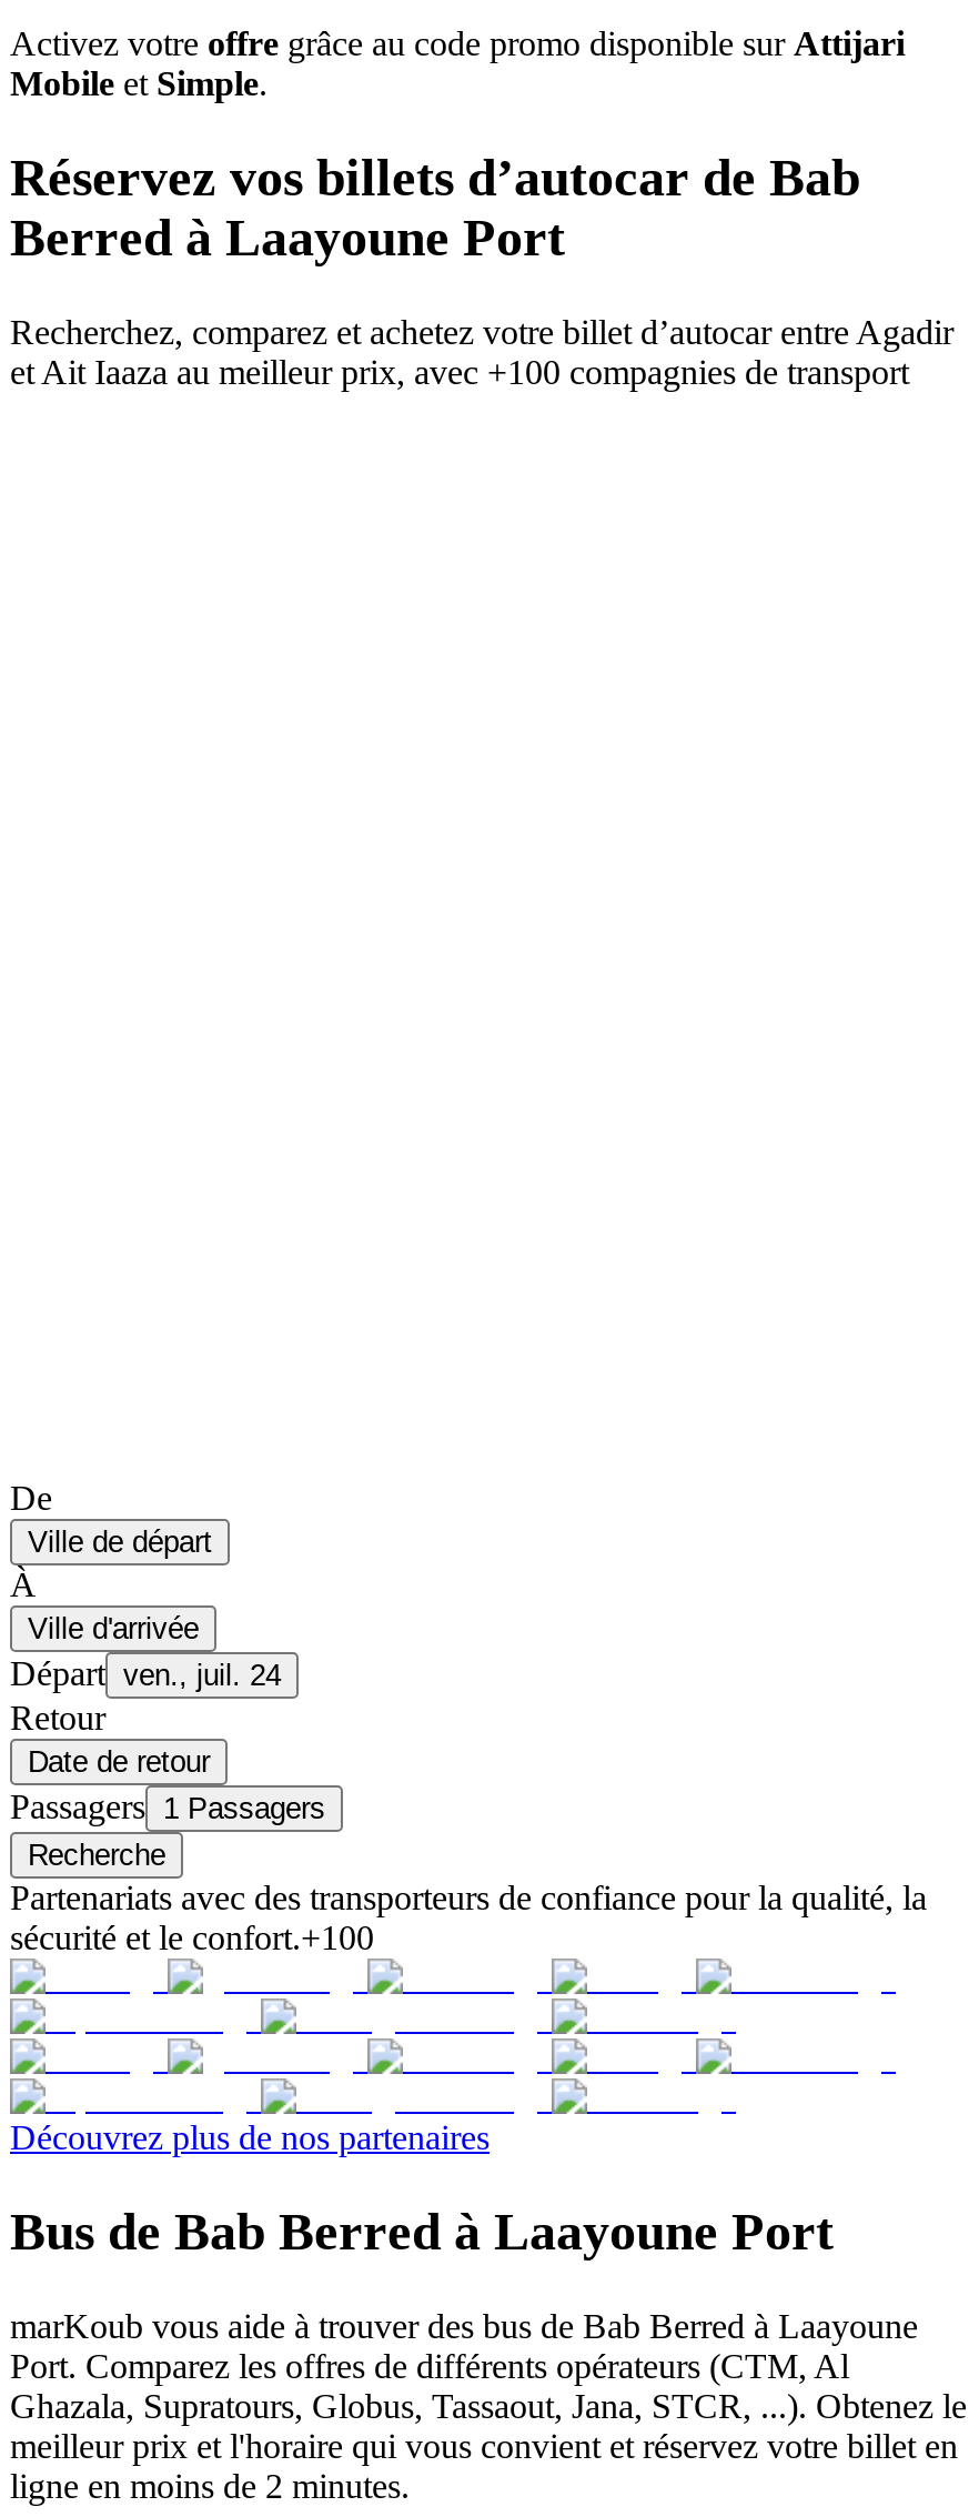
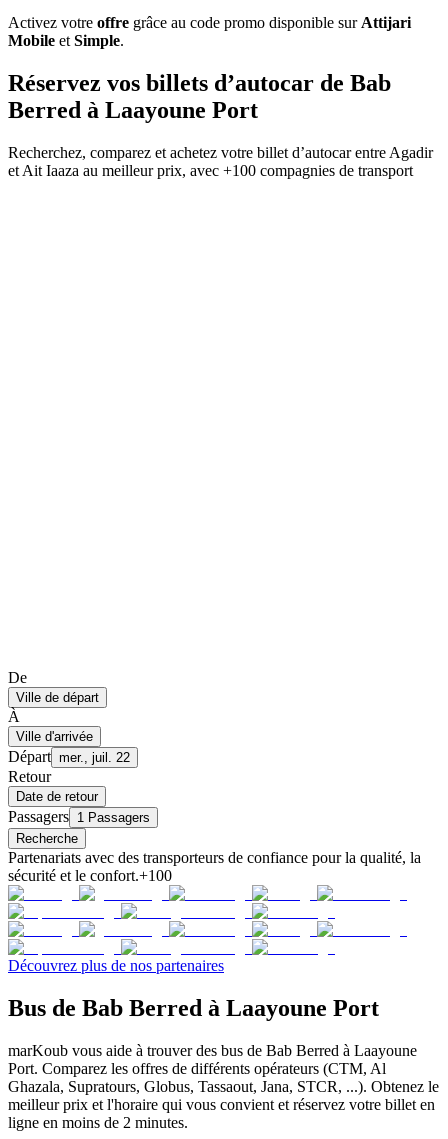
- Départ ven., juil. 24
+ Départ mer., juil. 22
